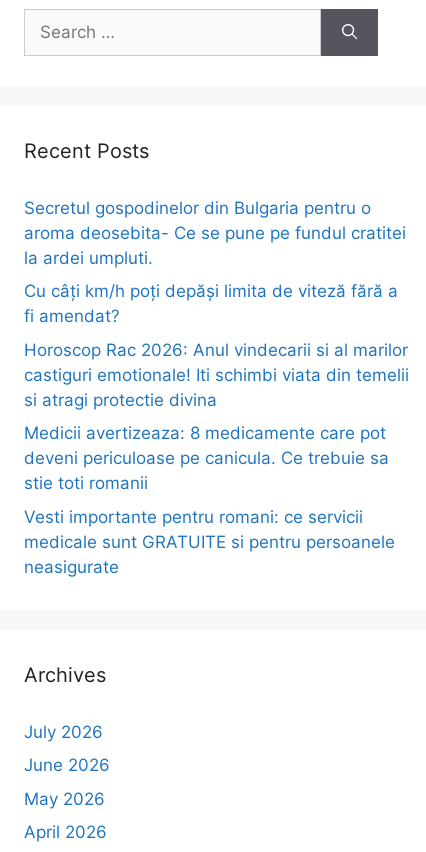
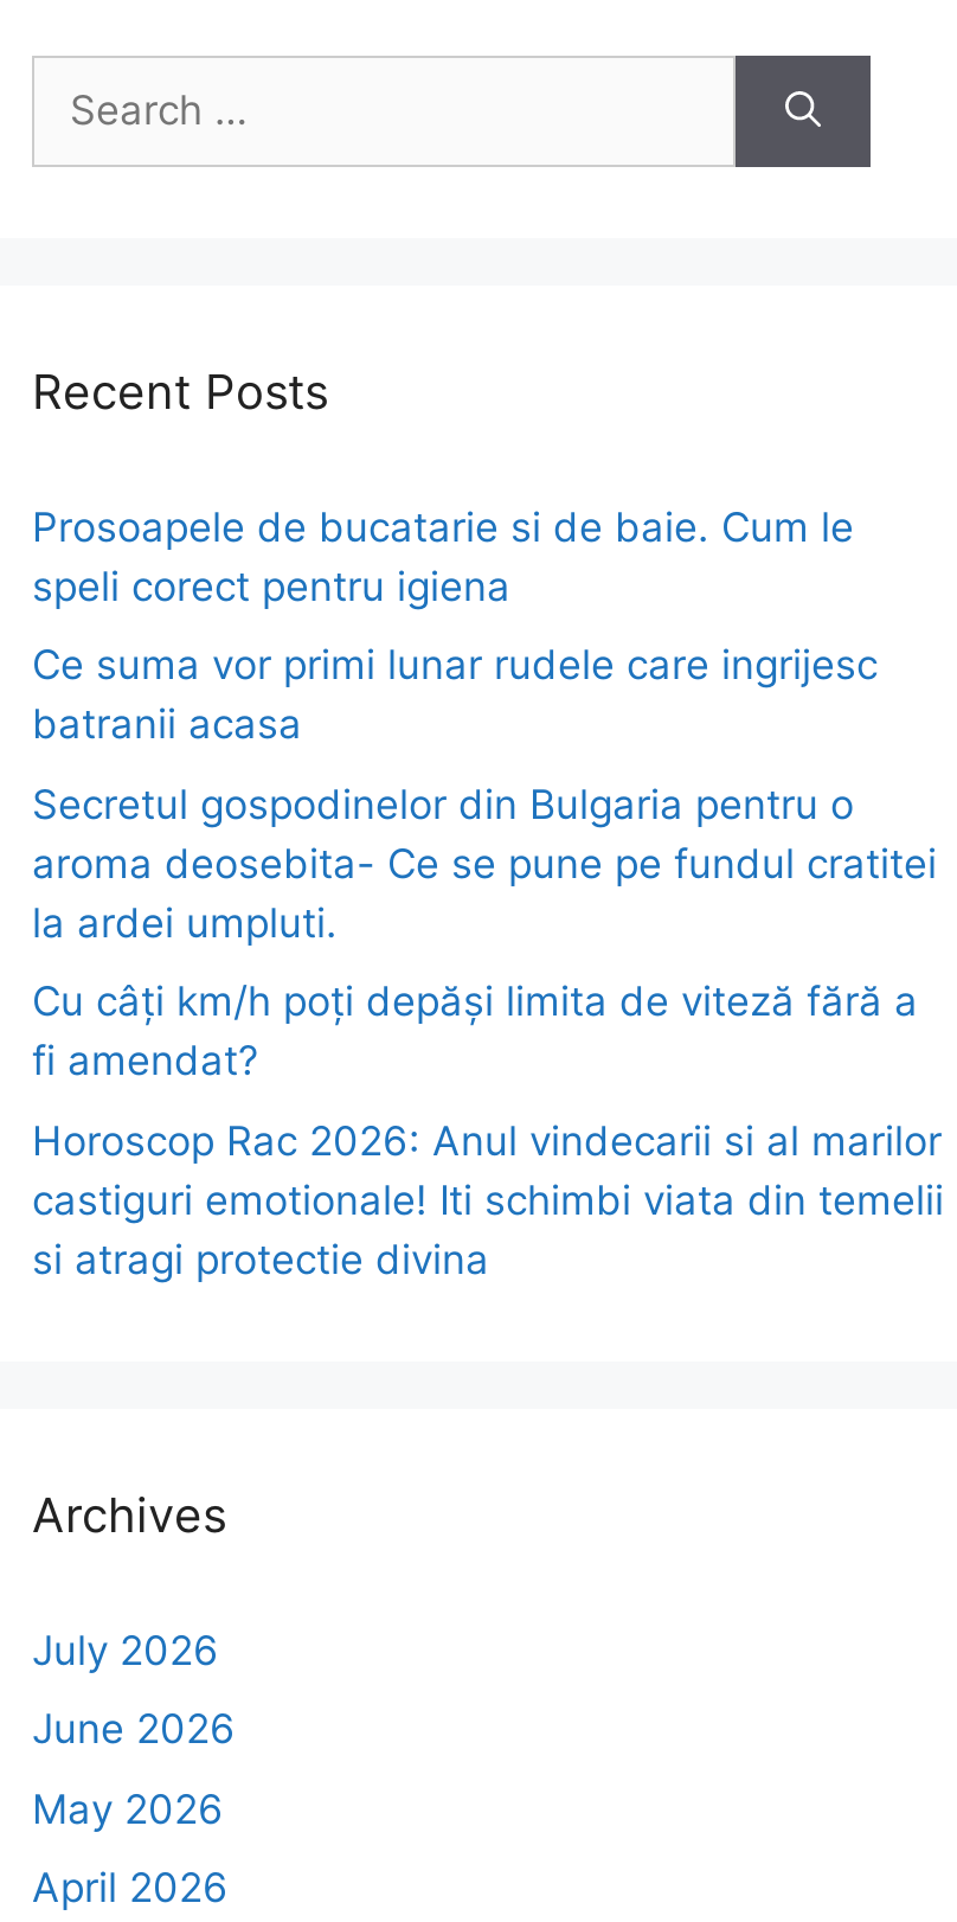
+ Prosoapele de bucatarie si de baie. Cum le
+ speli corect pentru igiena
+ Ce suma vor primi lunar rudele care ingrijesc
+ batranii acasa

moved down: Secretul gospodinelor din Bulgaria pentru o | aroma deosebita- Ce se pune pe fundul cratitei | la ardei umpluti. | Cu câți km/h poți depăși limita de viteză fără a | fi amendat? | Horoscop Rac 2026: Anul vindecarii si al marilor | castiguri emotionale! Iti schimbi viata din temelii | si atragi protectie divina

- Medicii avertizeaza: 8 medicamente care pot
- deveni periculoase pe canicula. Ce trebuie sa
- stie toti romanii
- Vesti importante pentru romani: ce servicii
- medicale sunt GRATUITE si pentru persoanele
- neasigurate
